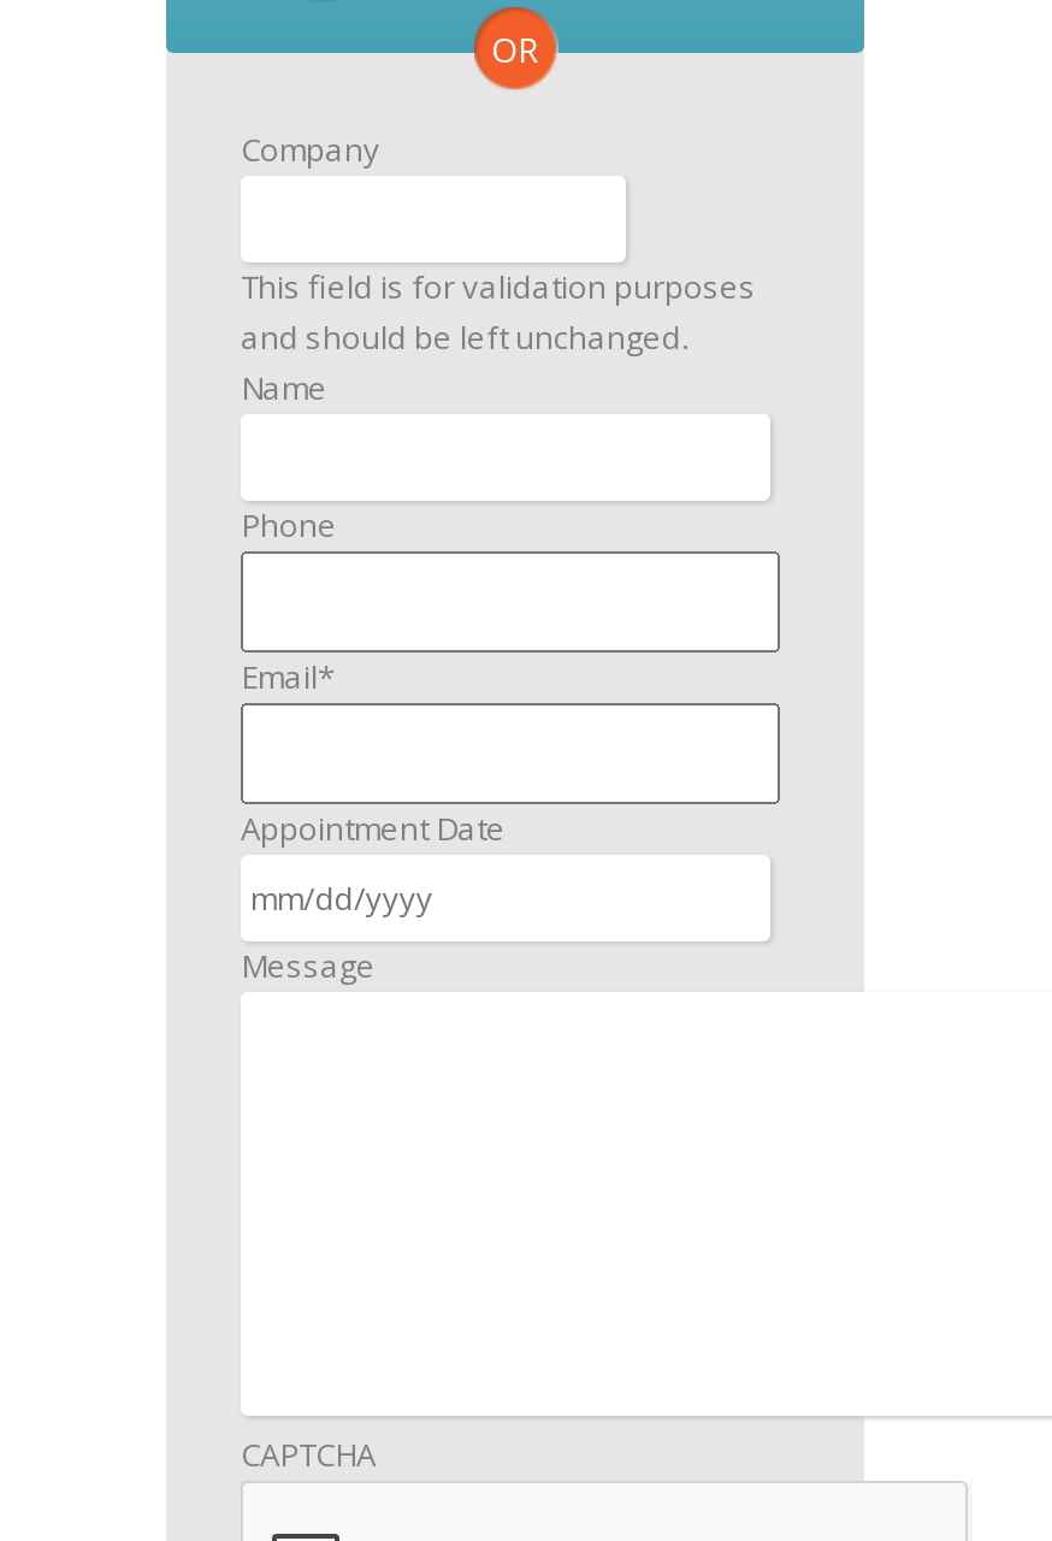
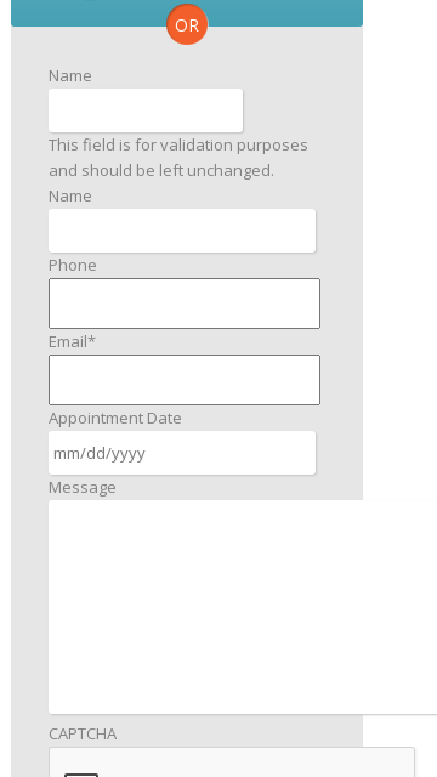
- Company
+ Name
